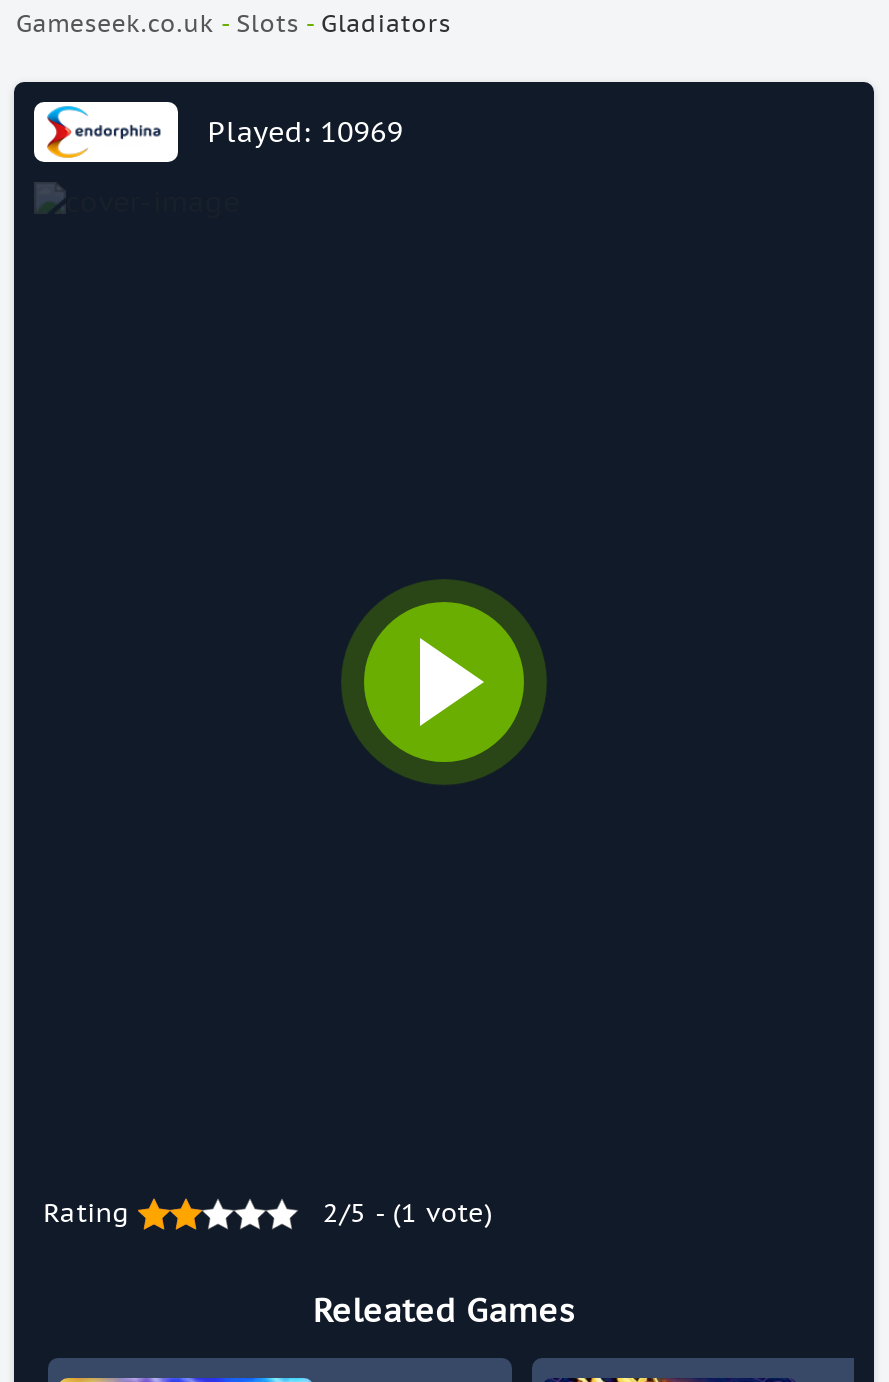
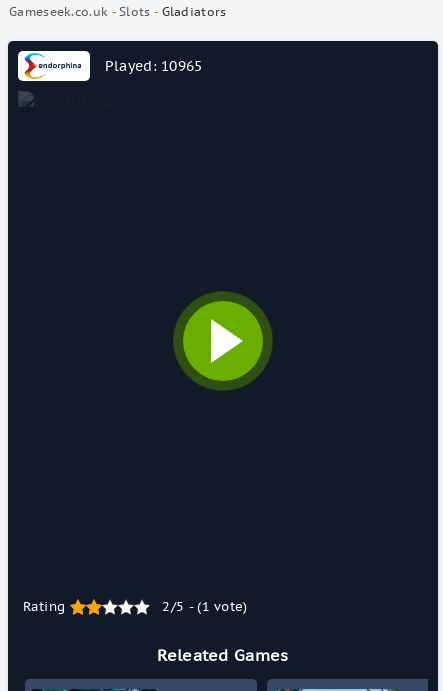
- Played: 10969
+ Played: 10965
